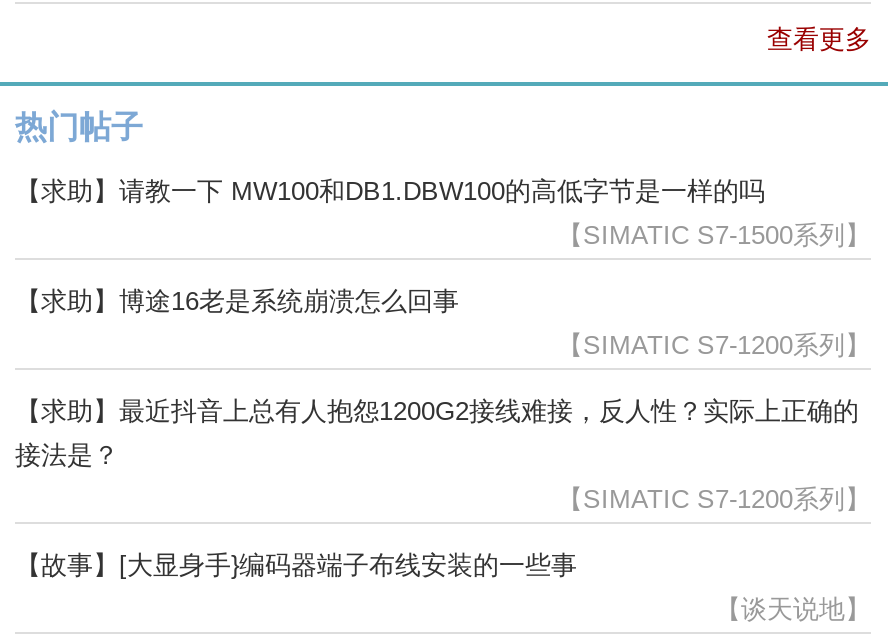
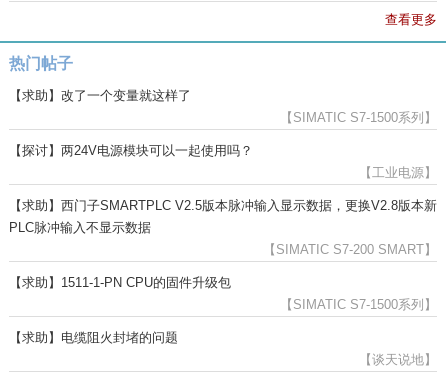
- 【求助】请教一下 MW100和DB1.DBW100的高低字节是一样的吗
+ 【求助】改了一个变量就这样了

- 【求助】博途16老是系统崩溃怎么回事
- 【SIMATIC S7-1200系列】
- 【求助】最近抖音上总有人抱怨1200G2接线难接，反人性？实际上正确的
- 接法是？
- 【SIMATIC S7-1200系列】
- 【故事】[大显身手}编码器端子布线安装的一些事
+ 【探讨】两24V电源模块可以一起使用吗？
+ 【工业电源】
+ 【求助】西门子SMARTPLC V2.5版本脉冲输入显示数据，更换V2.8版本新
+ PLC脉冲输入不显示数据
+ 【SIMATIC S7-200 SMART】
+ 【求助】1511-1-PN CPU的固件升级包
+ 【SIMATIC S7-1500系列】
+ 【求助】电缆阻火封堵的问题
